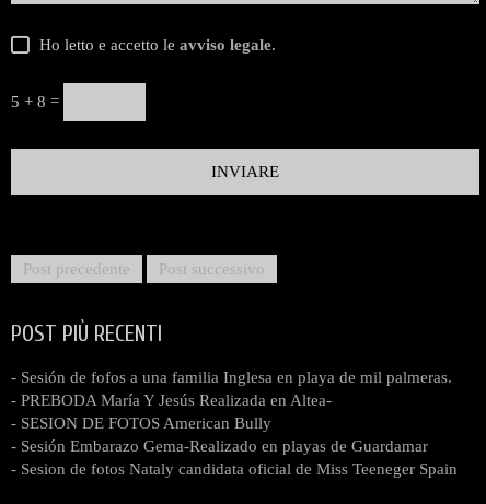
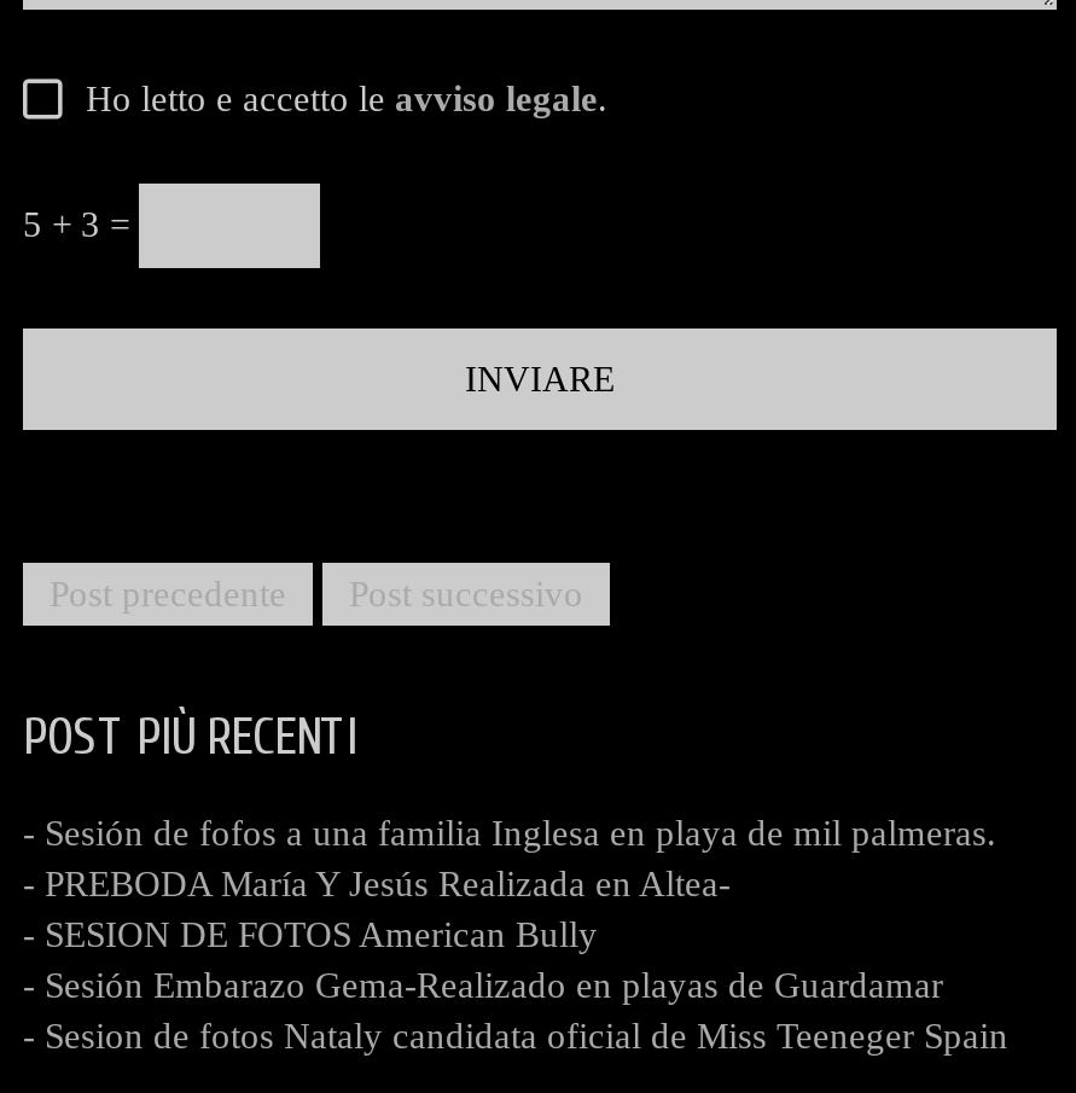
- 5 + 8 =
+ 5 + 3 =
